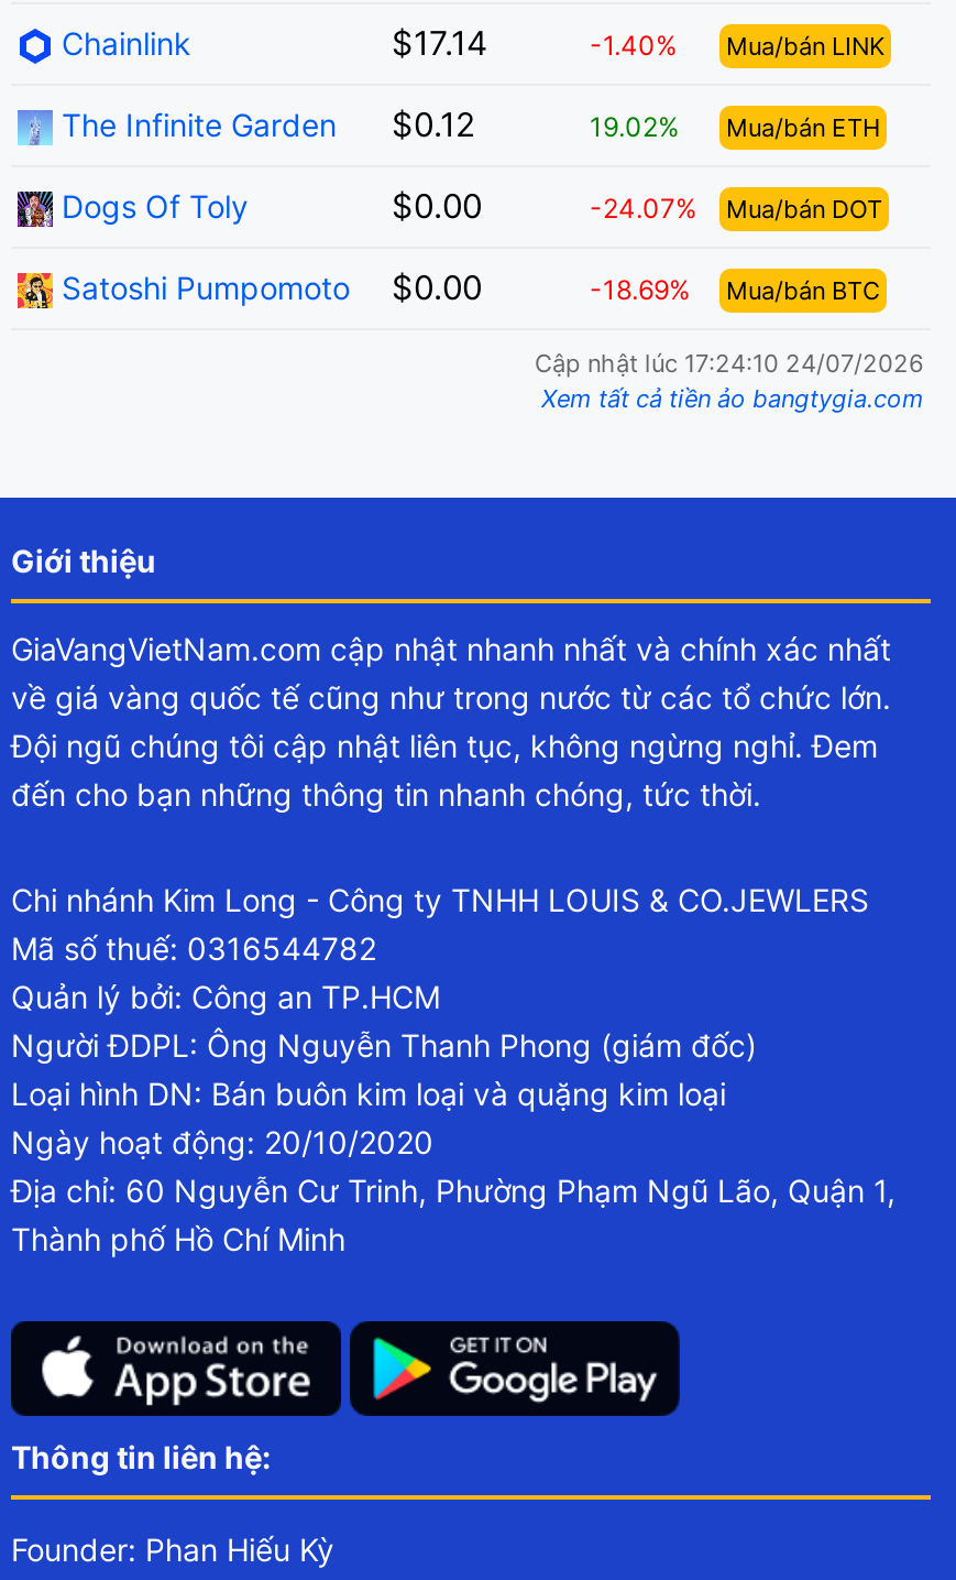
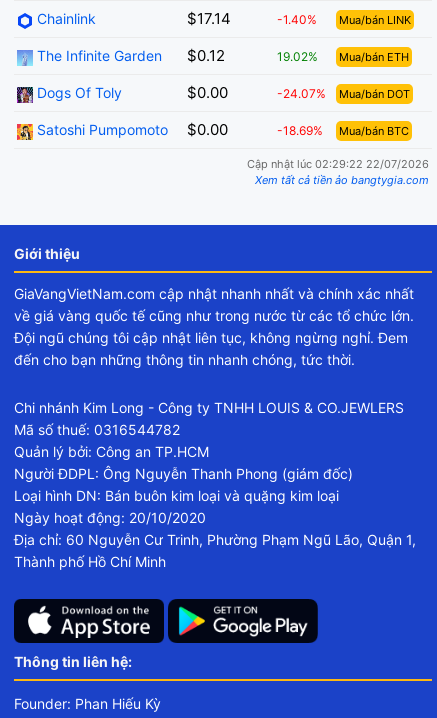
- Cập nhật lúc 17:24:10 24/07/2026
+ Cập nhật lúc 02:29:22 22/07/2026
